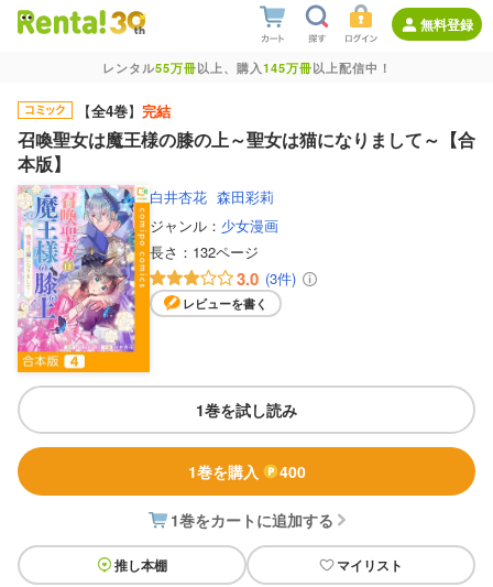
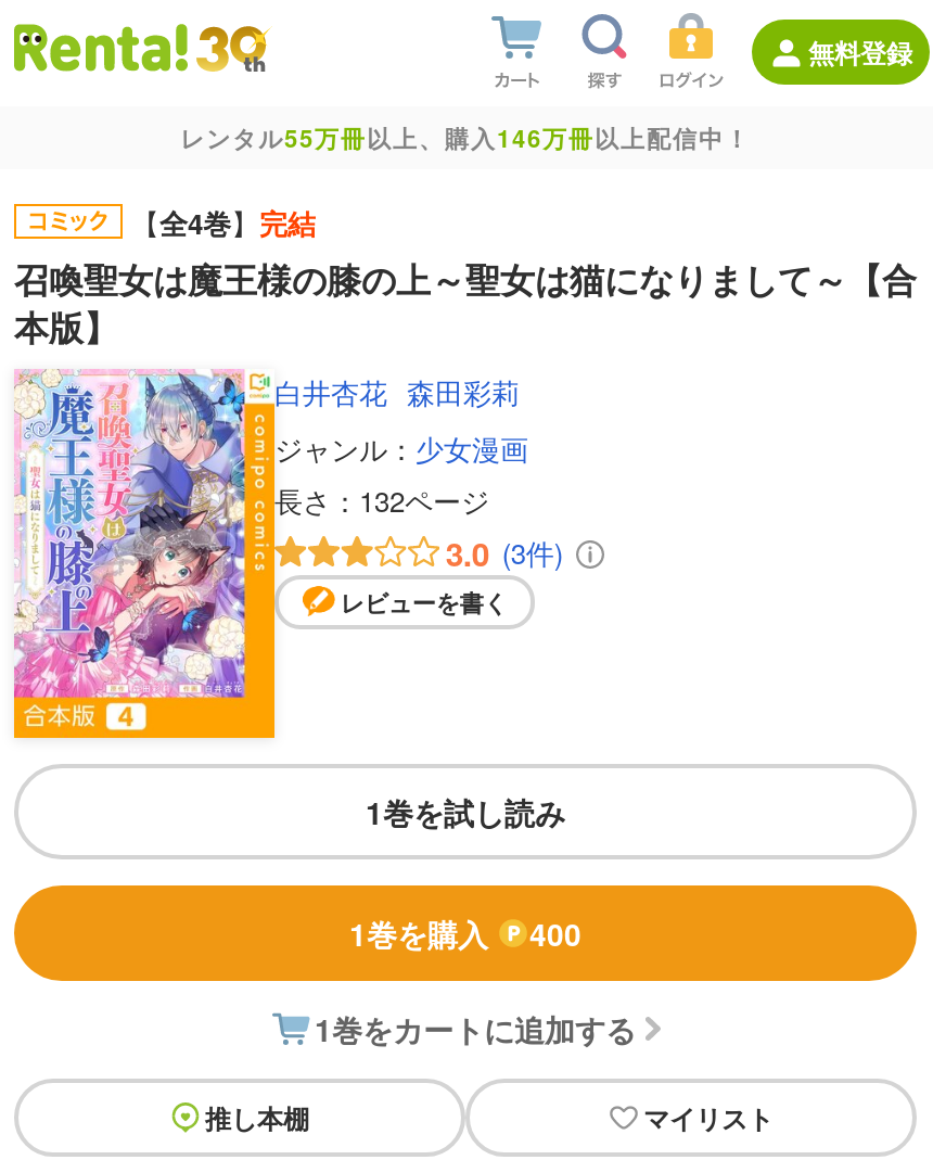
- レンタル55万冊以上、購入145万冊以上配信中！
+ レンタル55万冊以上、購入146万冊以上配信中！
